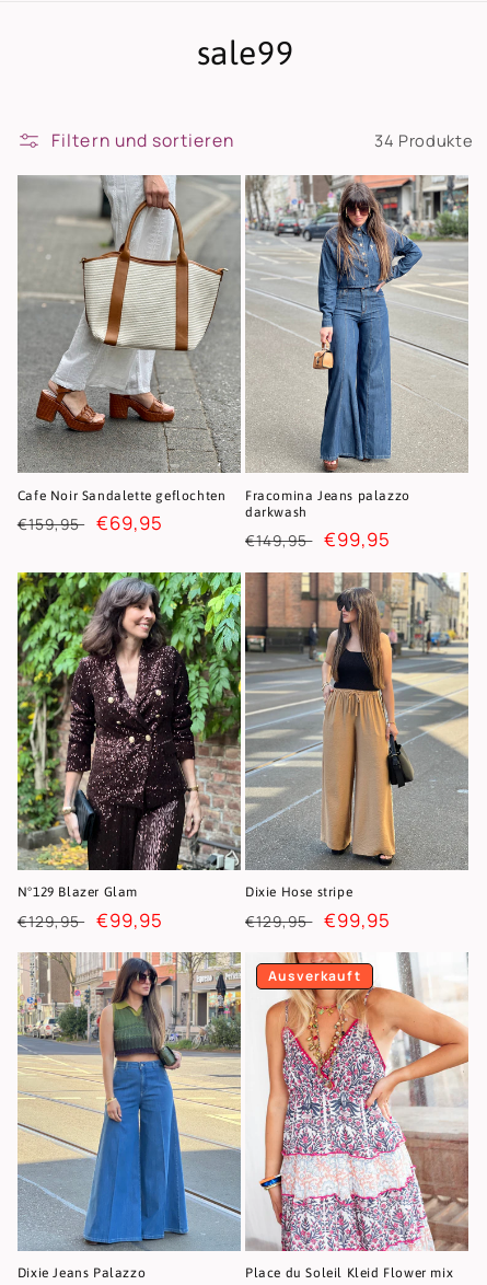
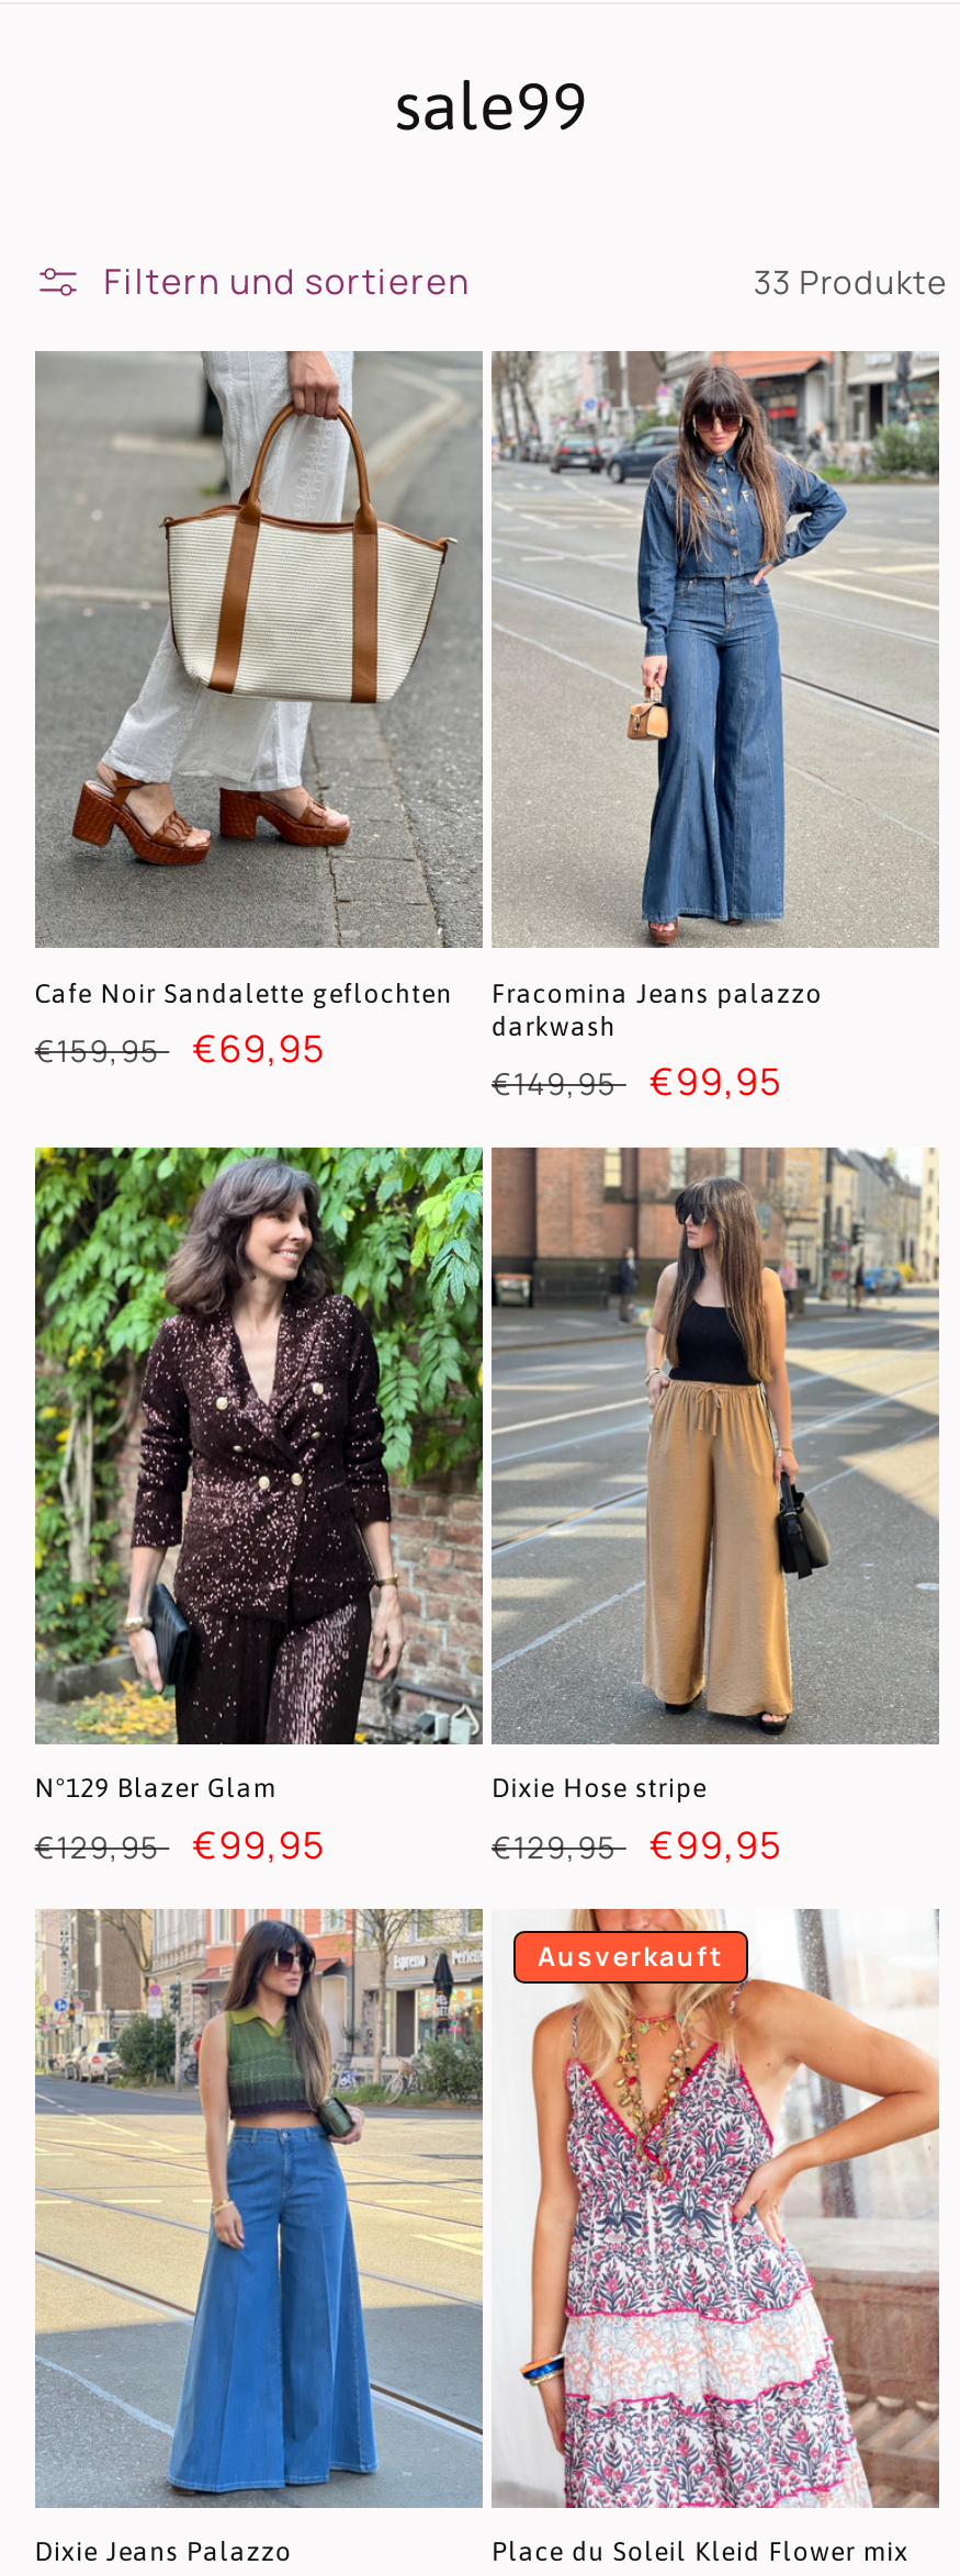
- 34 Produkte
+ 33 Produkte
